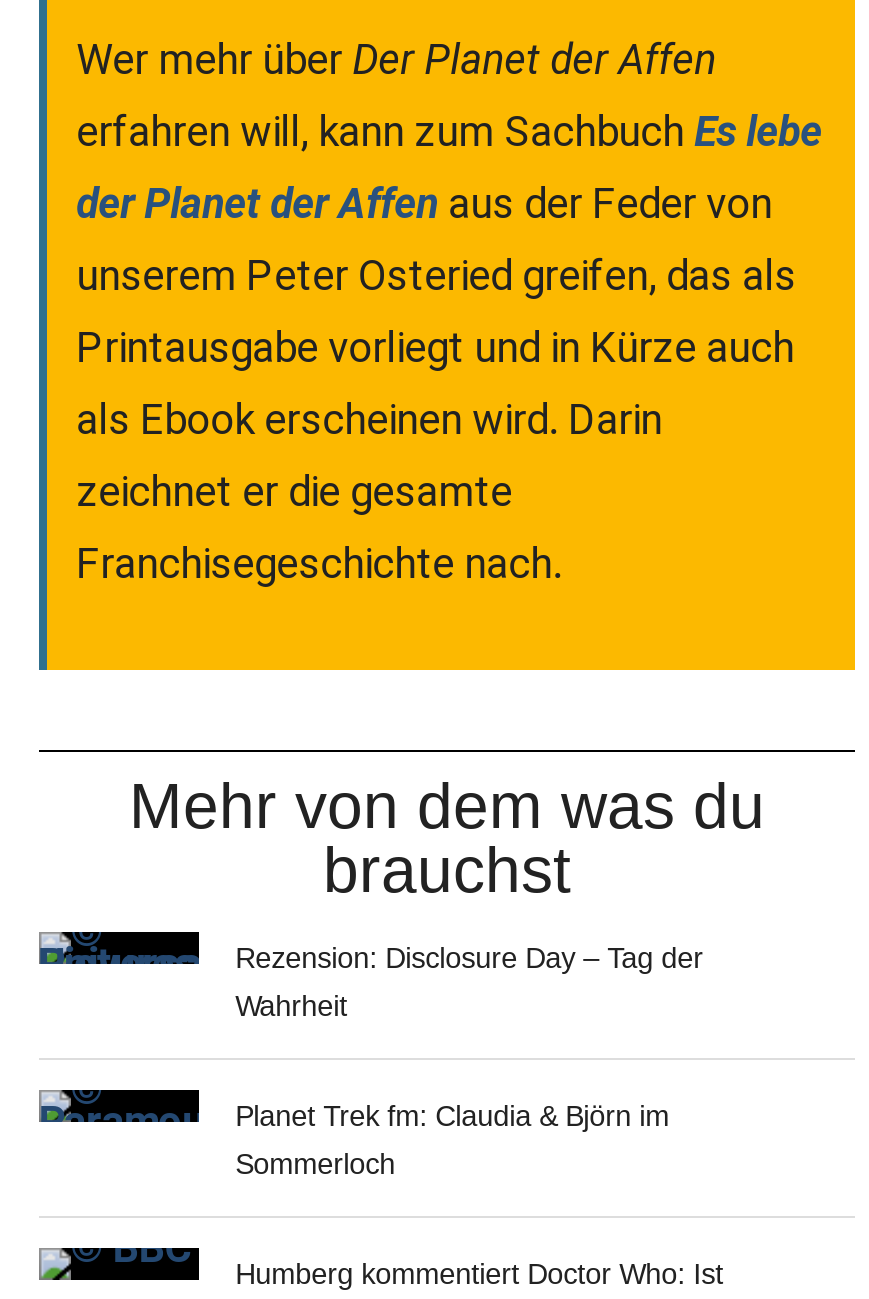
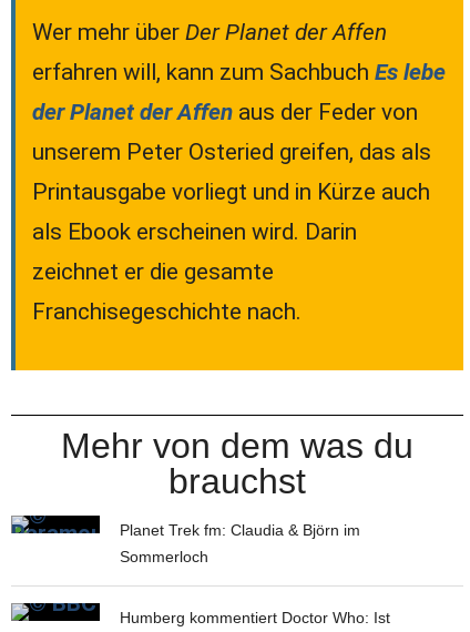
- Rezension: Disclosure Day – Tag der
- Wahrheit
